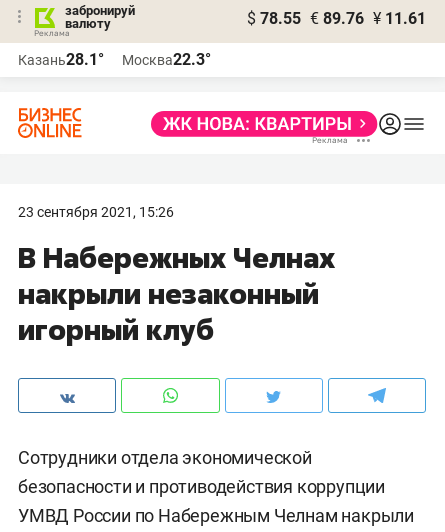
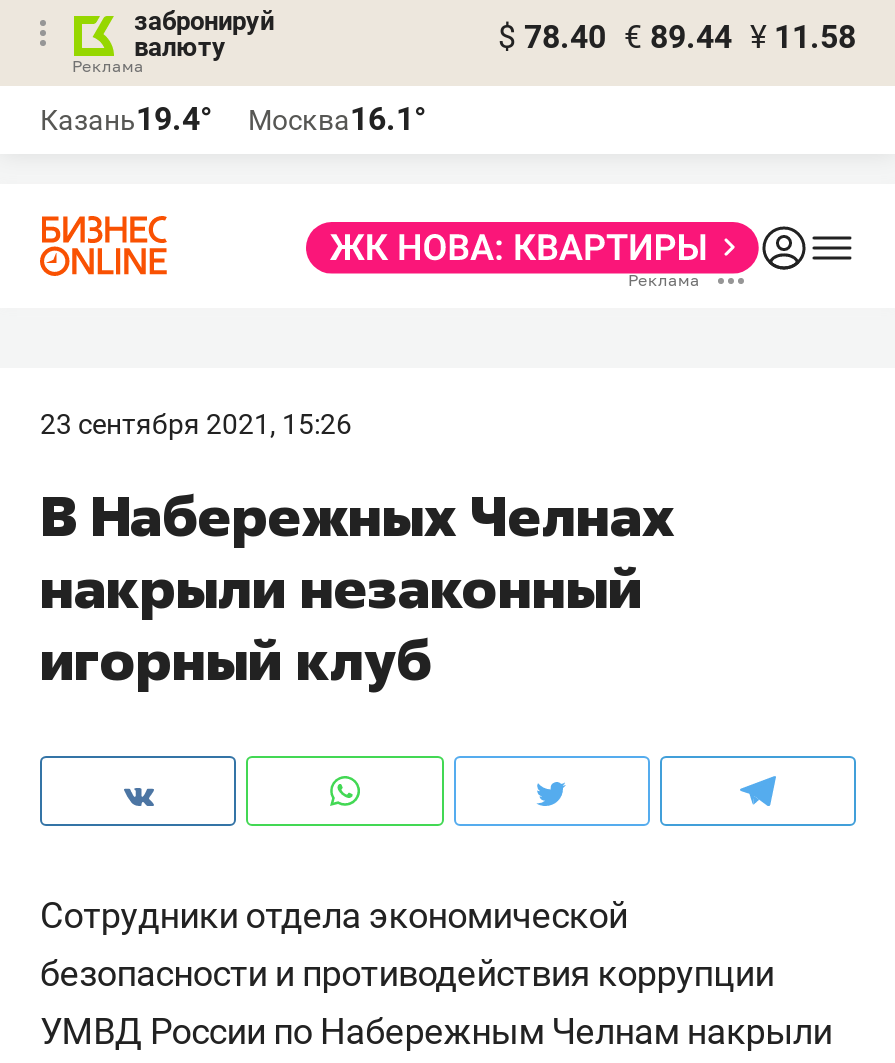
- $ 78.55 € 89.76 ¥ 11.61
+ $ 78.40 € 89.44 ¥ 11.58

- Казань28.1°
+ Казань19.4°

- Москва22.3°
+ Москва16.1°
